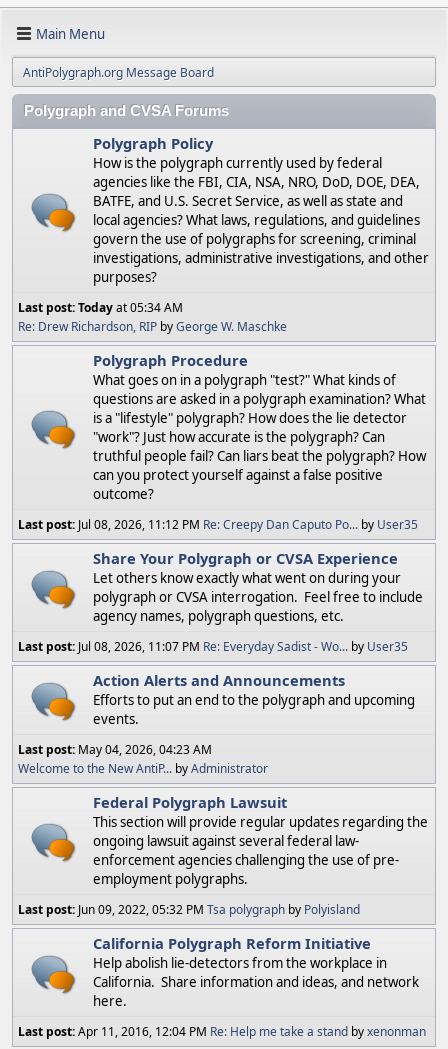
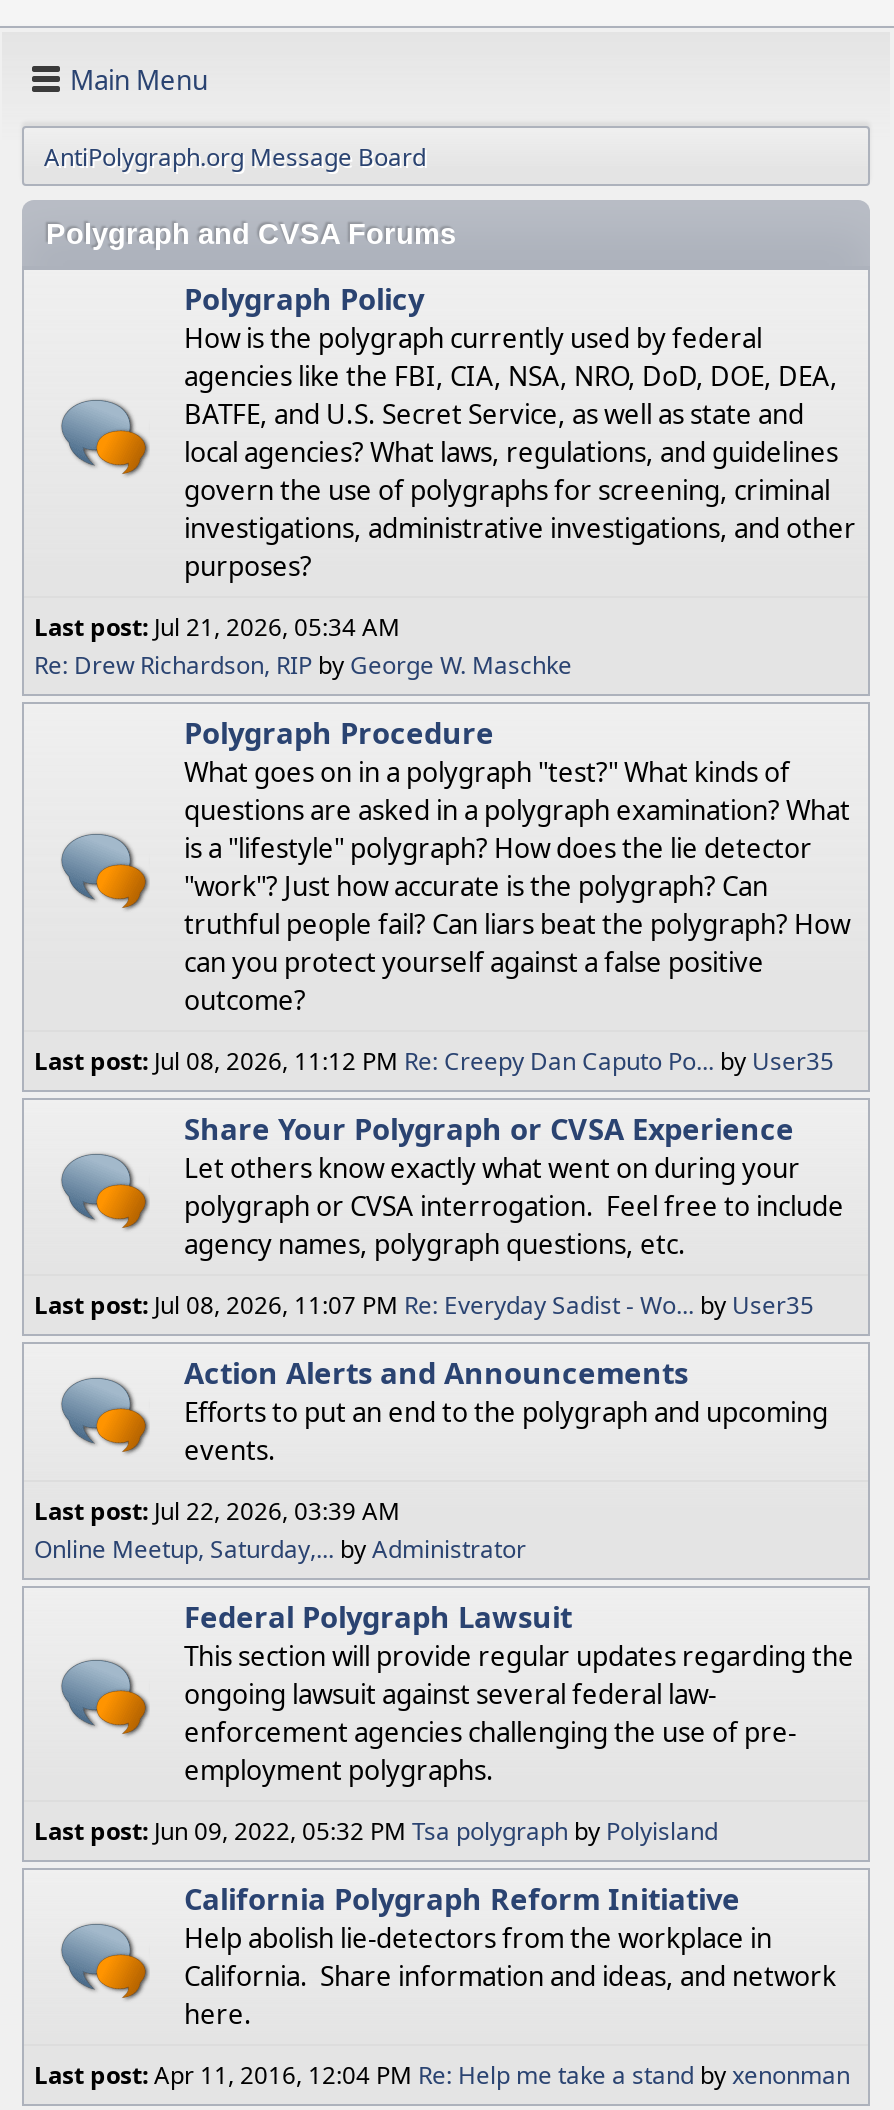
- Last post: Today at 05:34 AM
+ Last post: Jul 21, 2026, 05:34 AM

- Last post: May 04, 2026, 04:23 AM
- Welcome to the New AntiP... by Administrator
+ Last post: Jul 22, 2026, 03:39 AM
+ Online Meetup, Saturday,... by Administrator
